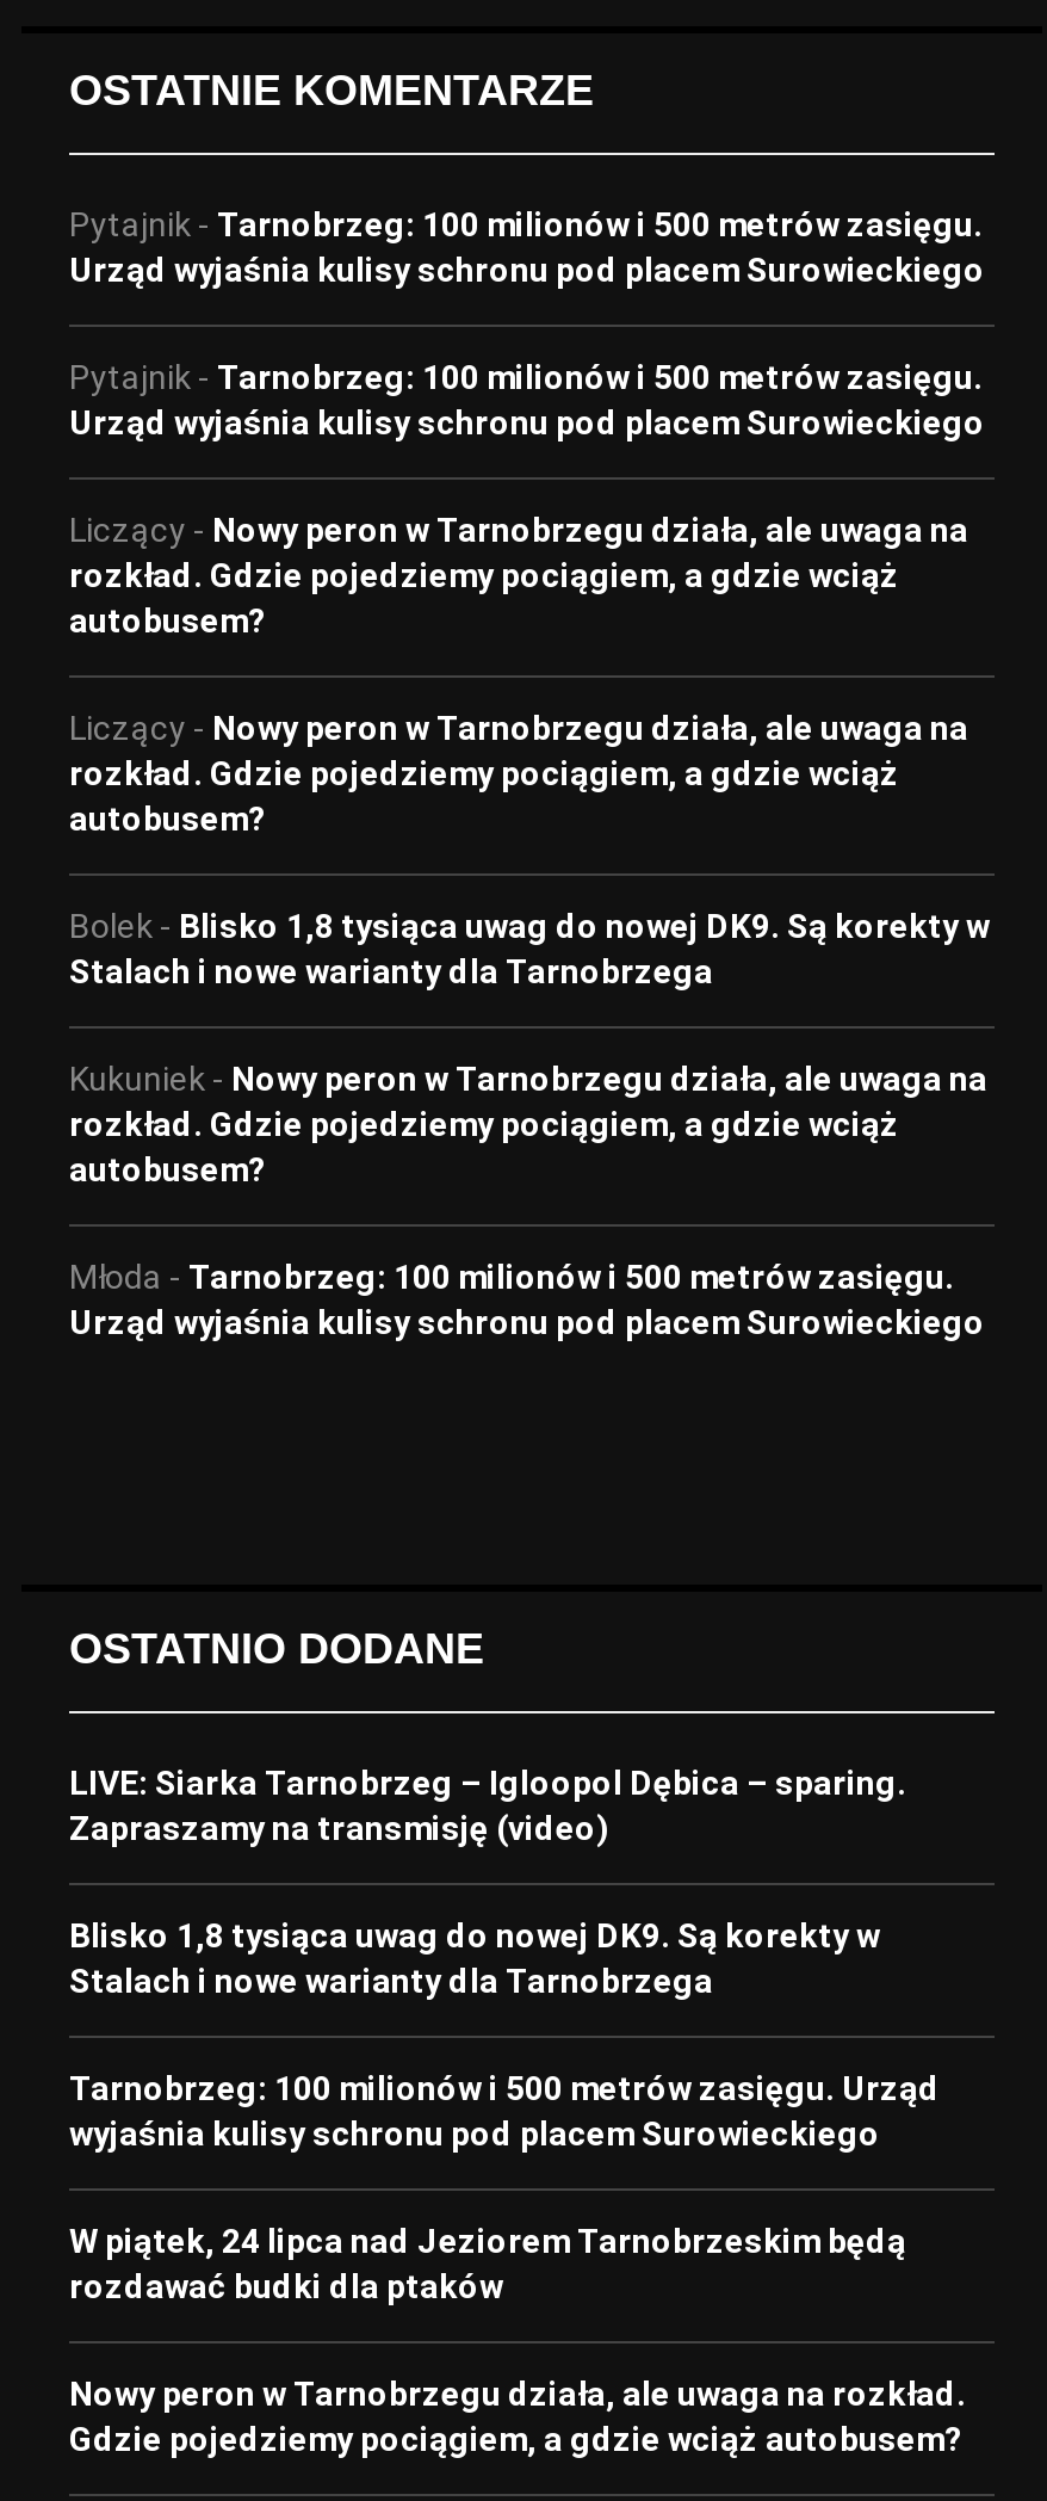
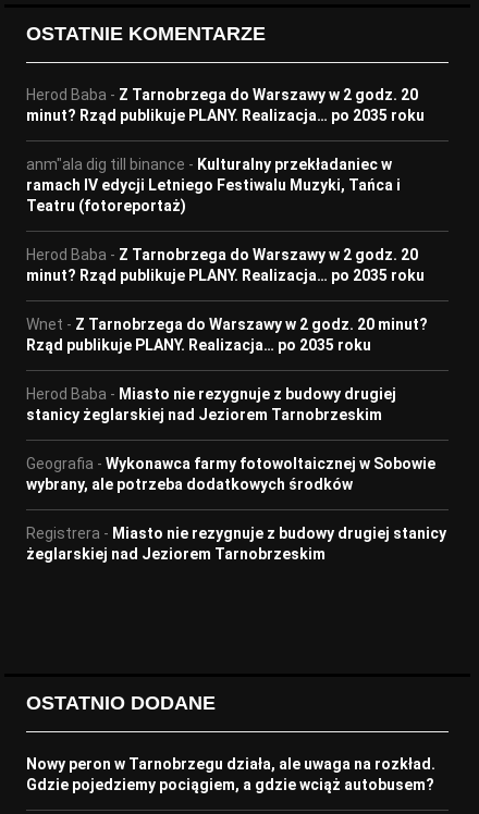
- Pytajnik - Tarnobrzeg: 100 milionów i 500 metrów zasięgu.
- Urząd wyjaśnia kulisy schronu pod placem Surowieckiego
+ Herod Baba - Z Tarnobrzega do Warszawy w 2 godz. 20
+ minut? Rząd publikuje PLANY. Realizacja… po 2035 roku

- Pytajnik - Tarnobrzeg: 100 milionów i 500 metrów zasięgu.
- Urząd wyjaśnia kulisy schronu pod placem Surowieckiego
+ anm"ala dig till binance - Kulturalny przekładaniec w
+ ramach IV edycji Letniego Festiwalu Muzyki, Tańca i
+ Teatru (fotoreportaż)

- Liczący - Nowy peron w Tarnobrzegu działa, ale uwaga na
- rozkład. Gdzie pojedziemy pociągiem, a gdzie wciąż
- autobusem?
+ Herod Baba - Z Tarnobrzega do Warszawy w 2 godz. 20
+ minut? Rząd publikuje PLANY. Realizacja… po 2035 roku

- Liczący - Nowy peron w Tarnobrzegu działa, ale uwaga na
- rozkład. Gdzie pojedziemy pociągiem, a gdzie wciąż
- autobusem?
+ Wnet - Z Tarnobrzega do Warszawy w 2 godz. 20 minut?
+ Rząd publikuje PLANY. Realizacja… po 2035 roku

- Bolek - Blisko 1,8 tysiąca uwag do nowej DK9. Są korekty w
- Stalach i nowe warianty dla Tarnobrzega
+ Herod Baba - Miasto nie rezygnuje z budowy drugiej
+ stanicy żeglarskiej nad Jeziorem Tarnobrzeskim

- Kukuniek - Nowy peron w Tarnobrzegu działa, ale uwaga na
- rozkład. Gdzie pojedziemy pociągiem, a gdzie wciąż
- autobusem?
+ Geografia - Wykonawca farmy fotowoltaicznej w Sobowie
+ wybrany, ale potrzeba dodatkowych środków

- Młoda - Tarnobrzeg: 100 milionów i 500 metrów zasięgu.
- Urząd wyjaśnia kulisy schronu pod placem Surowieckiego
+ Registrera - Miasto nie rezygnuje z budowy drugiej stanicy
+ żeglarskiej nad Jeziorem Tarnobrzeskim

- LIVE: Siarka Tarnobrzeg – Igloopol Dębica – sparing.
- Zapraszamy na transmisję (video)
- Blisko 1,8 tysiąca uwag do nowej DK9. Są korekty w
- Stalach i nowe warianty dla Tarnobrzega
- Tarnobrzeg: 100 milionów i 500 metrów zasięgu. Urząd
- wyjaśnia kulisy schronu pod placem Surowieckiego
- W piątek, 24 lipca nad Jeziorem Tarnobrzeskim będą
- rozdawać budki dla ptaków
